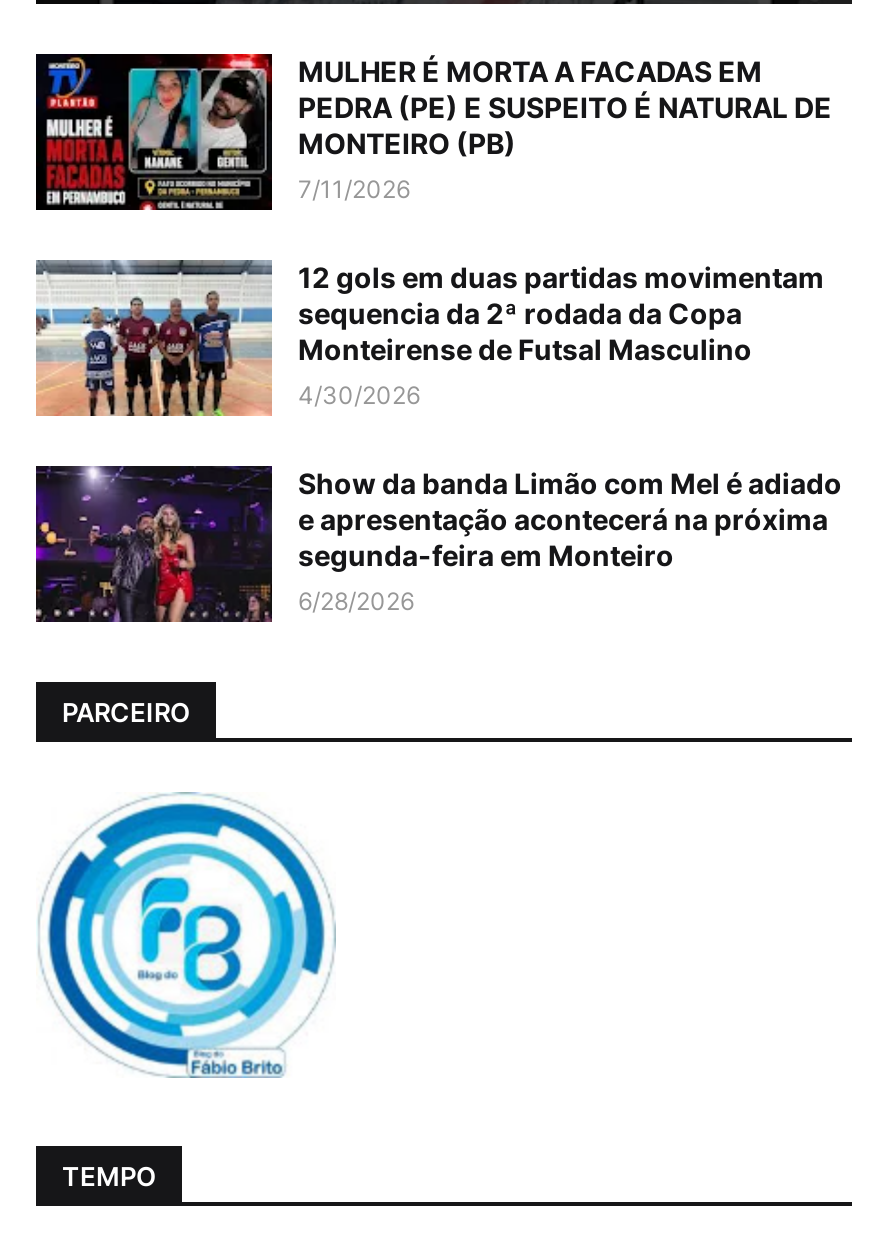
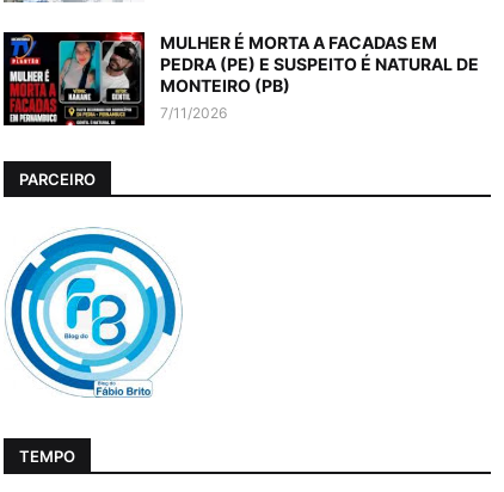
- [image]
- 12 gols em duas partidas movimentam
- sequencia da 2ª rodada da Copa
- Monteirense de Futsal Masculino
- 4/30/2026
- Show da banda Limão com Mel é adiado
- e apresentação acontecerá na próxima
- segunda-feira em Monteiro
- 6/28/2026

- [image]
